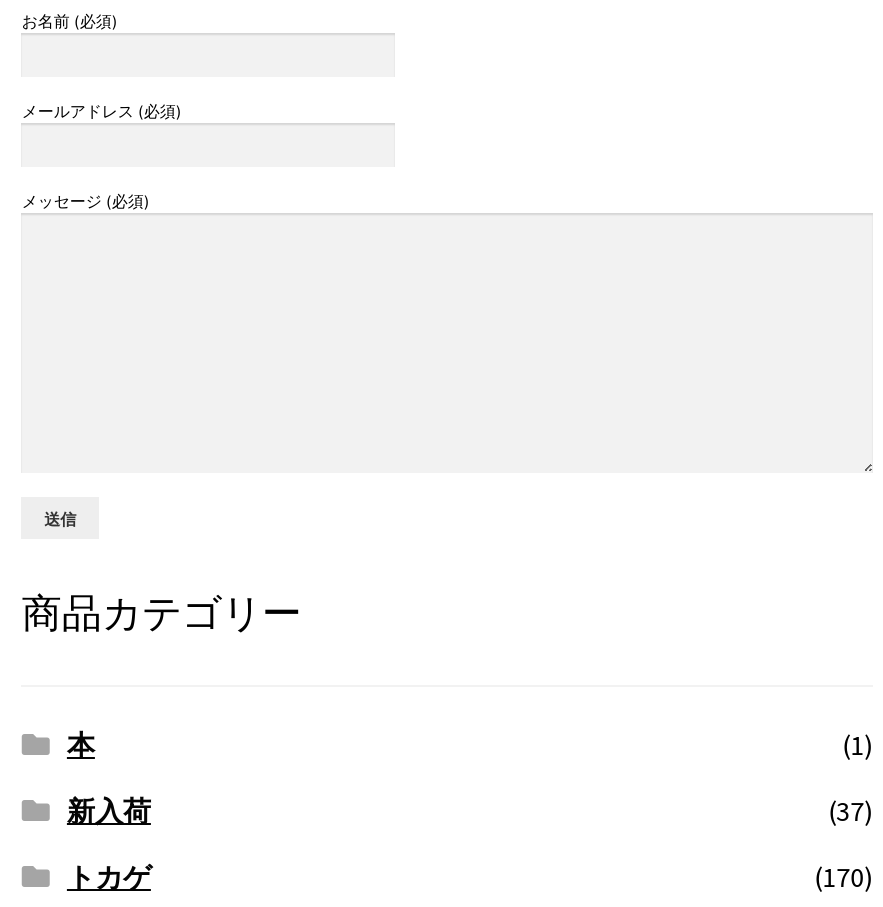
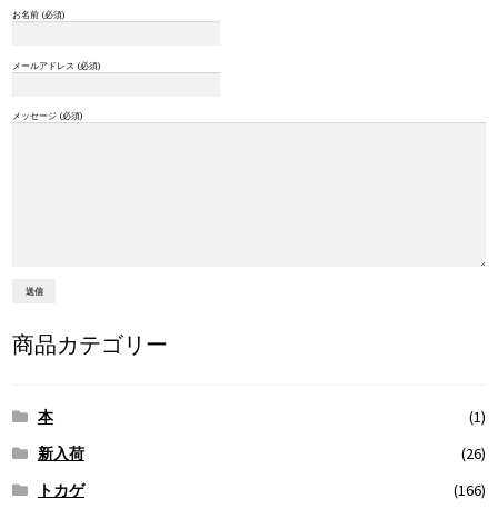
- (37)
+ (26)

- (170)
+ (166)
